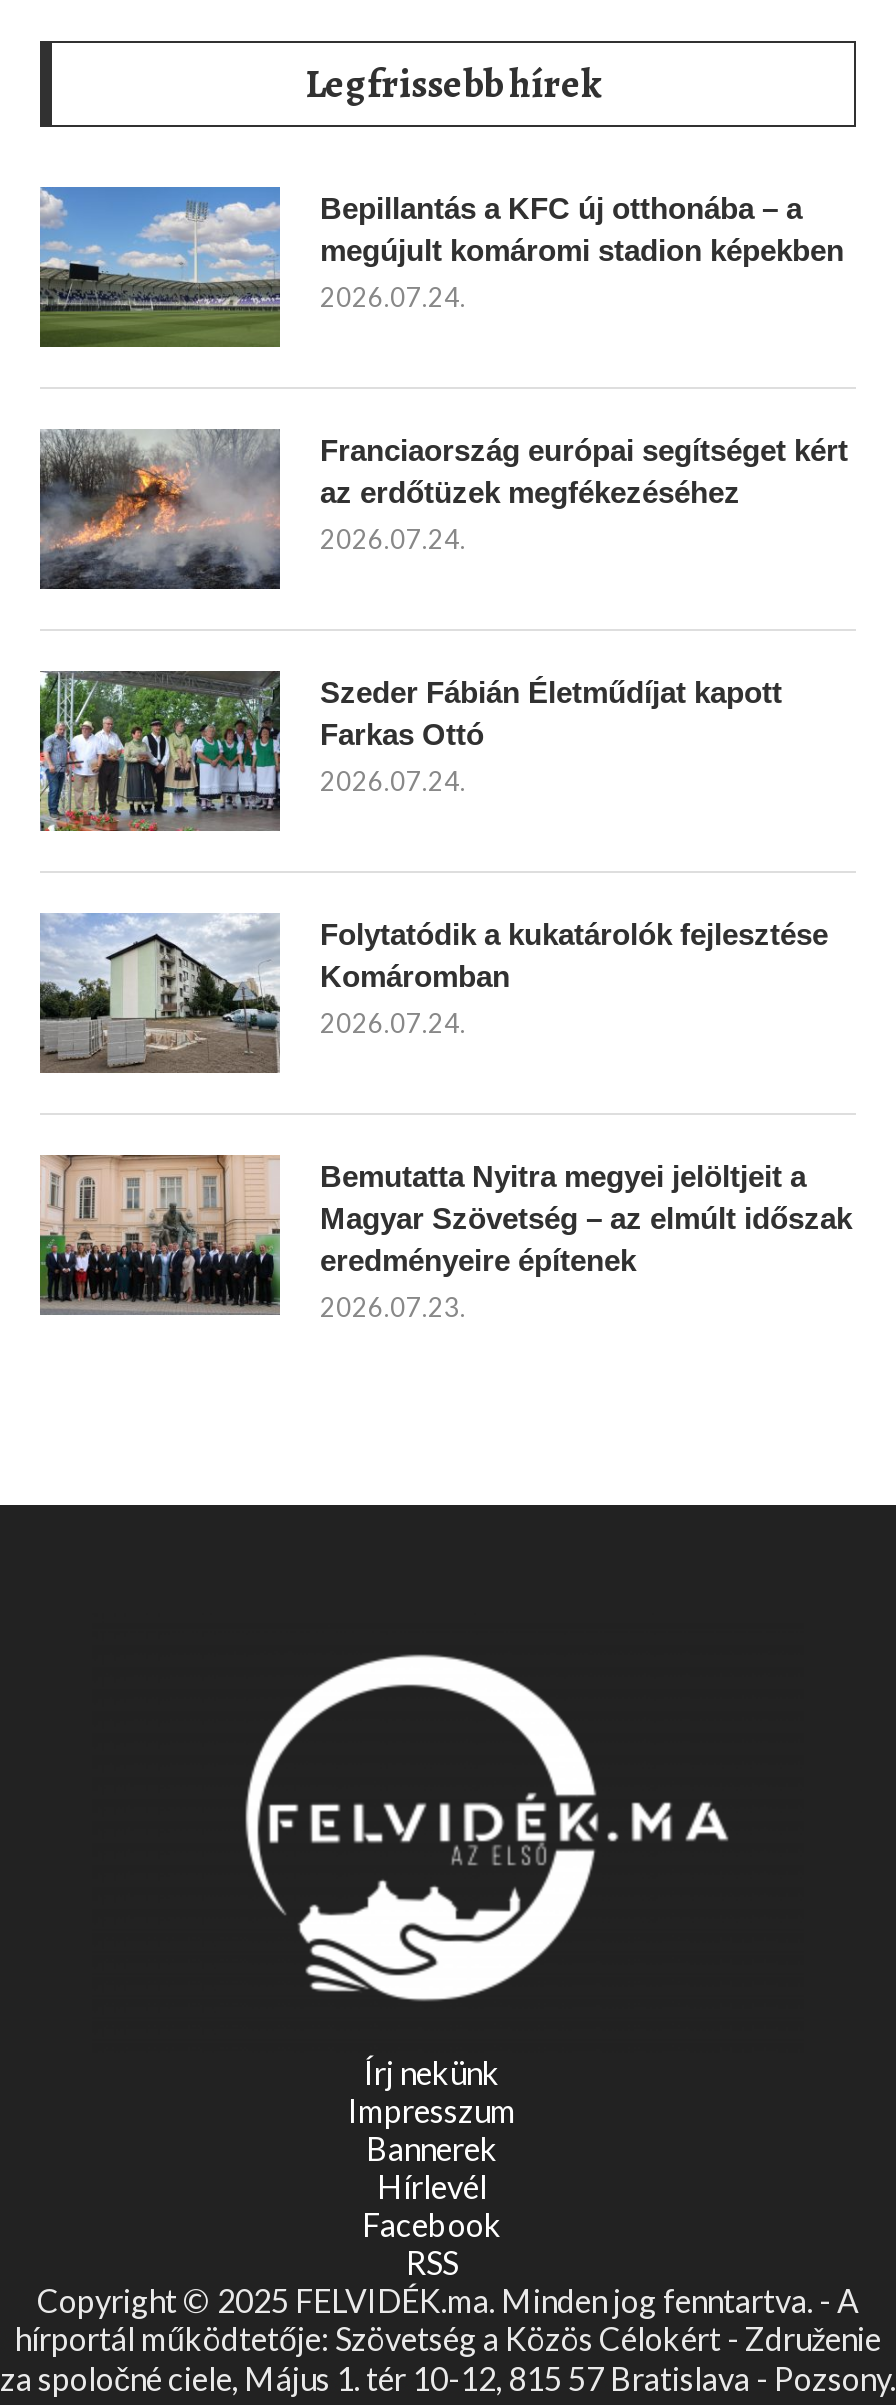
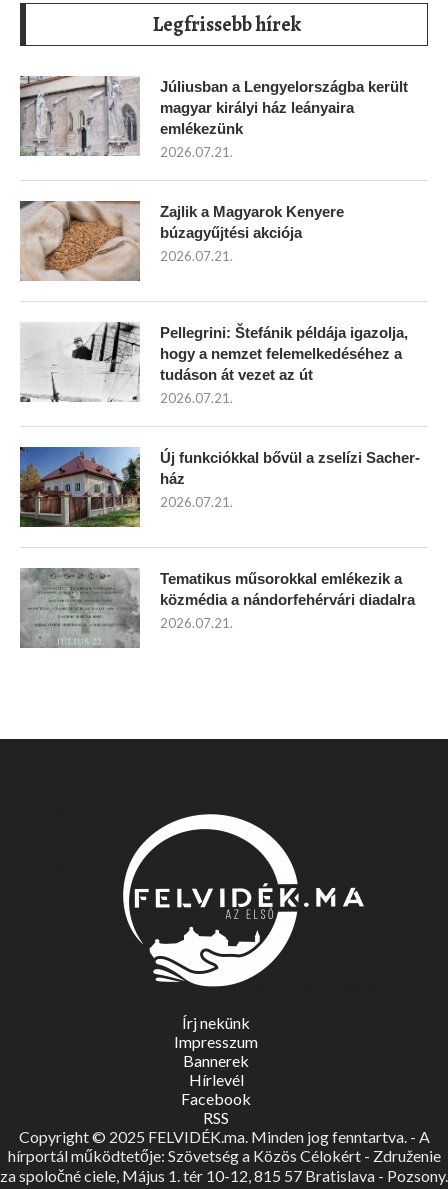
- [image]
- Bepillantás a KFC új otthonába – a
- megújult komáromi stadion képekben
- 2026.07.24.
+ [image]
+ Júliusban a Lengyelországba került
+ magyar királyi ház leányaira
+ emlékezünk
+ 2026.07.21.

- [image]
- Franciaország európai segítséget kért
- az erdőtüzek megfékezéséhez
- 2026.07.24.
+ [image]
+ Zajlik a Magyarok Kenyere
+ búzagyűjtési akciója
+ 2026.07.21.

- [image]
- Szeder Fábián Életműdíjat kapott
- Farkas Ottó
- 2026.07.24.
+ [image]
+ Pellegrini: Štefánik példája igazolja,
+ hogy a nemzet felemelkedéséhez a
+ tudáson át vezet az út
+ 2026.07.21.

- [image]
- Folytatódik a kukatárolók fejlesztése
- Komáromban
- 2026.07.24.
+ [image]
+ Új funkciókkal bővül a zselízi Sacher-
+ ház
+ 2026.07.21.

- [image]
- Bemutatta Nyitra megyei jelöltjeit a
- Magyar Szövetség – az elmúlt időszak
- eredményeire építenek
- 2026.07.23.
+ [image]
+ Tematikus műsorokkal emlékezik a
+ közmédia a nándorfehérvári diadalra
+ 2026.07.21.
